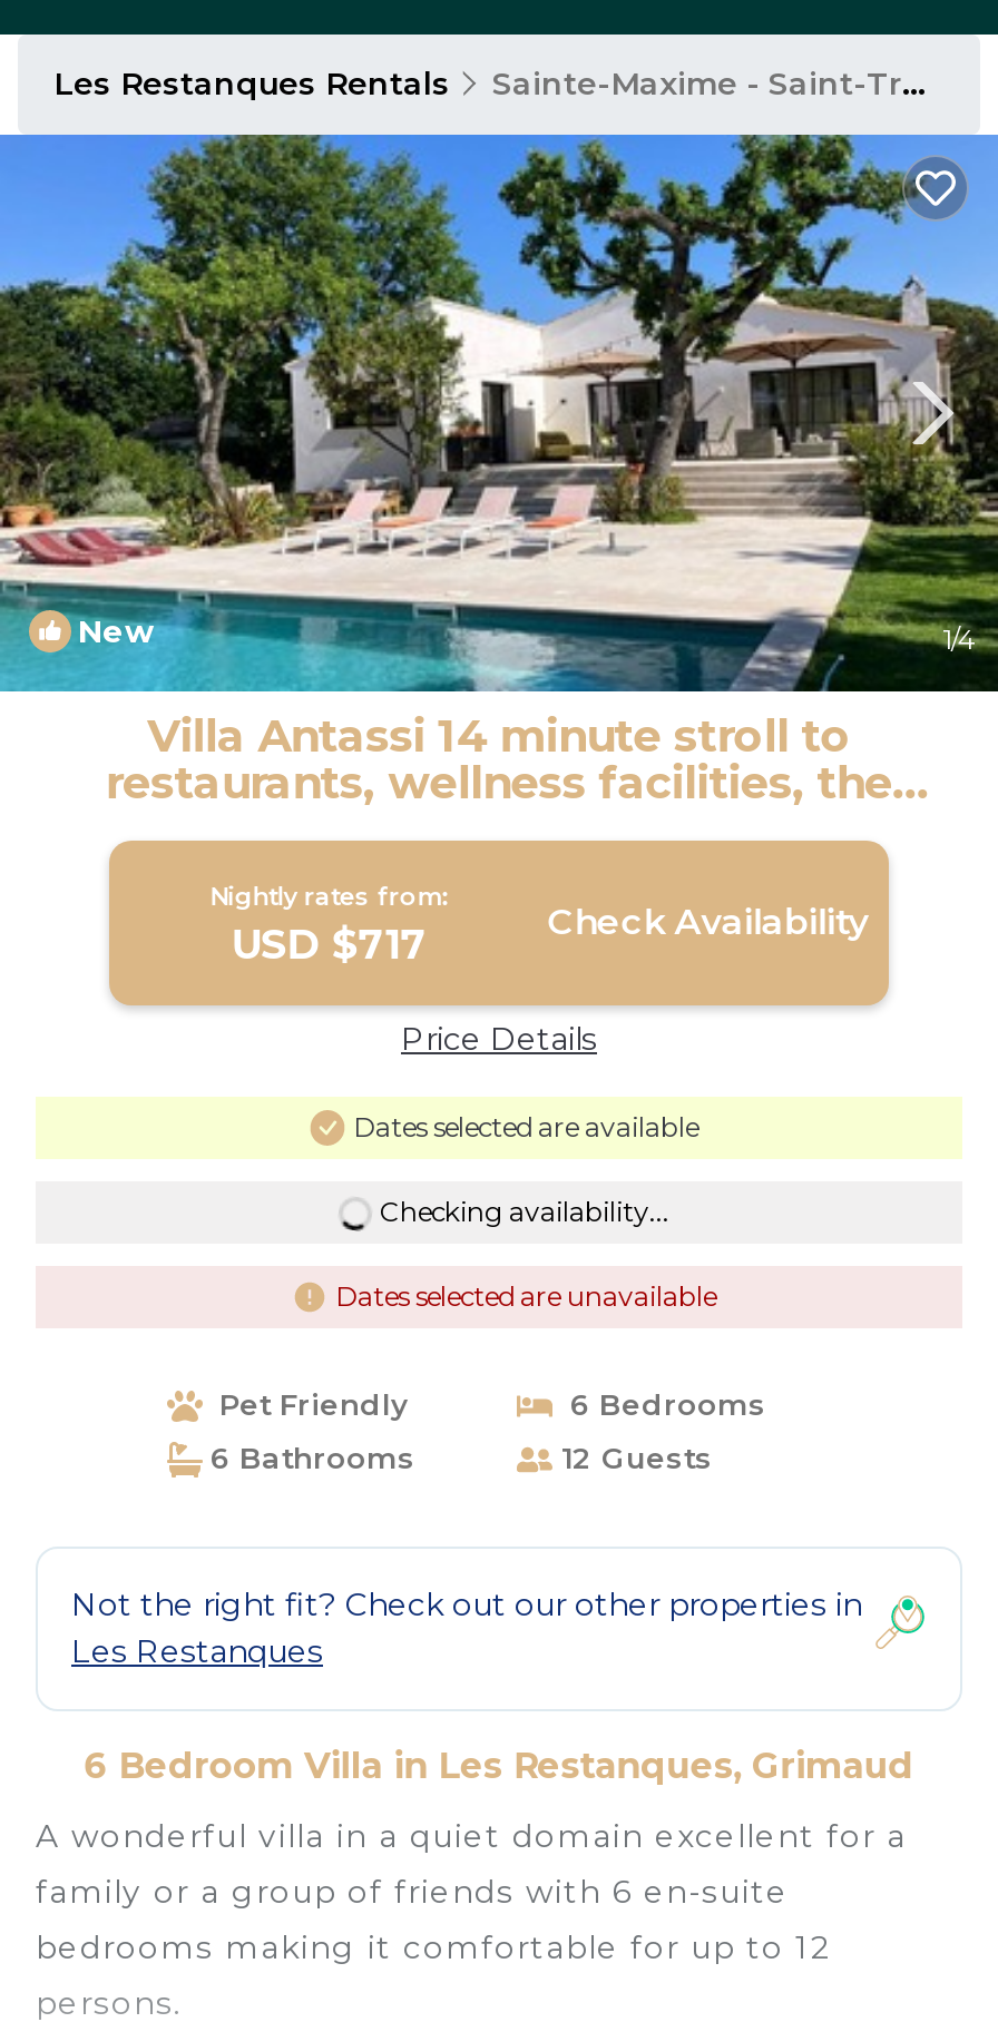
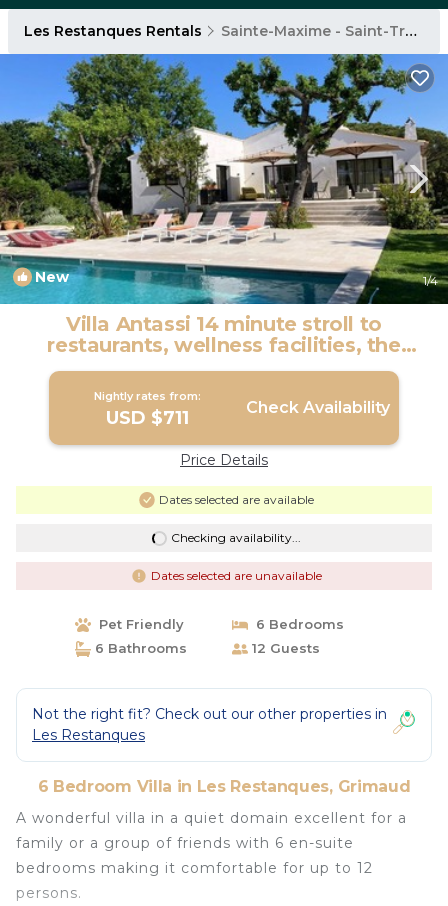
- USD $717
+ USD $711
